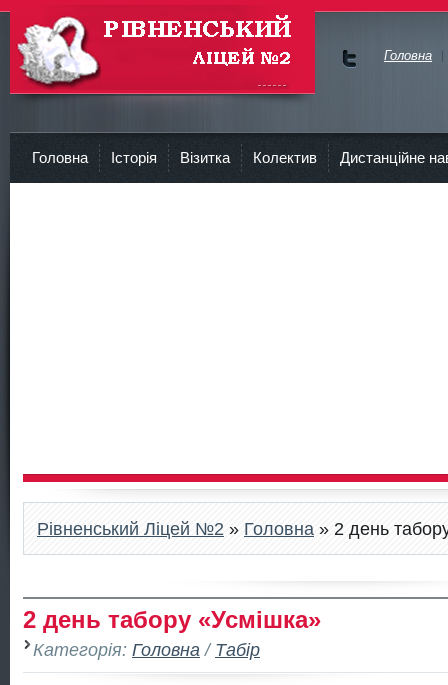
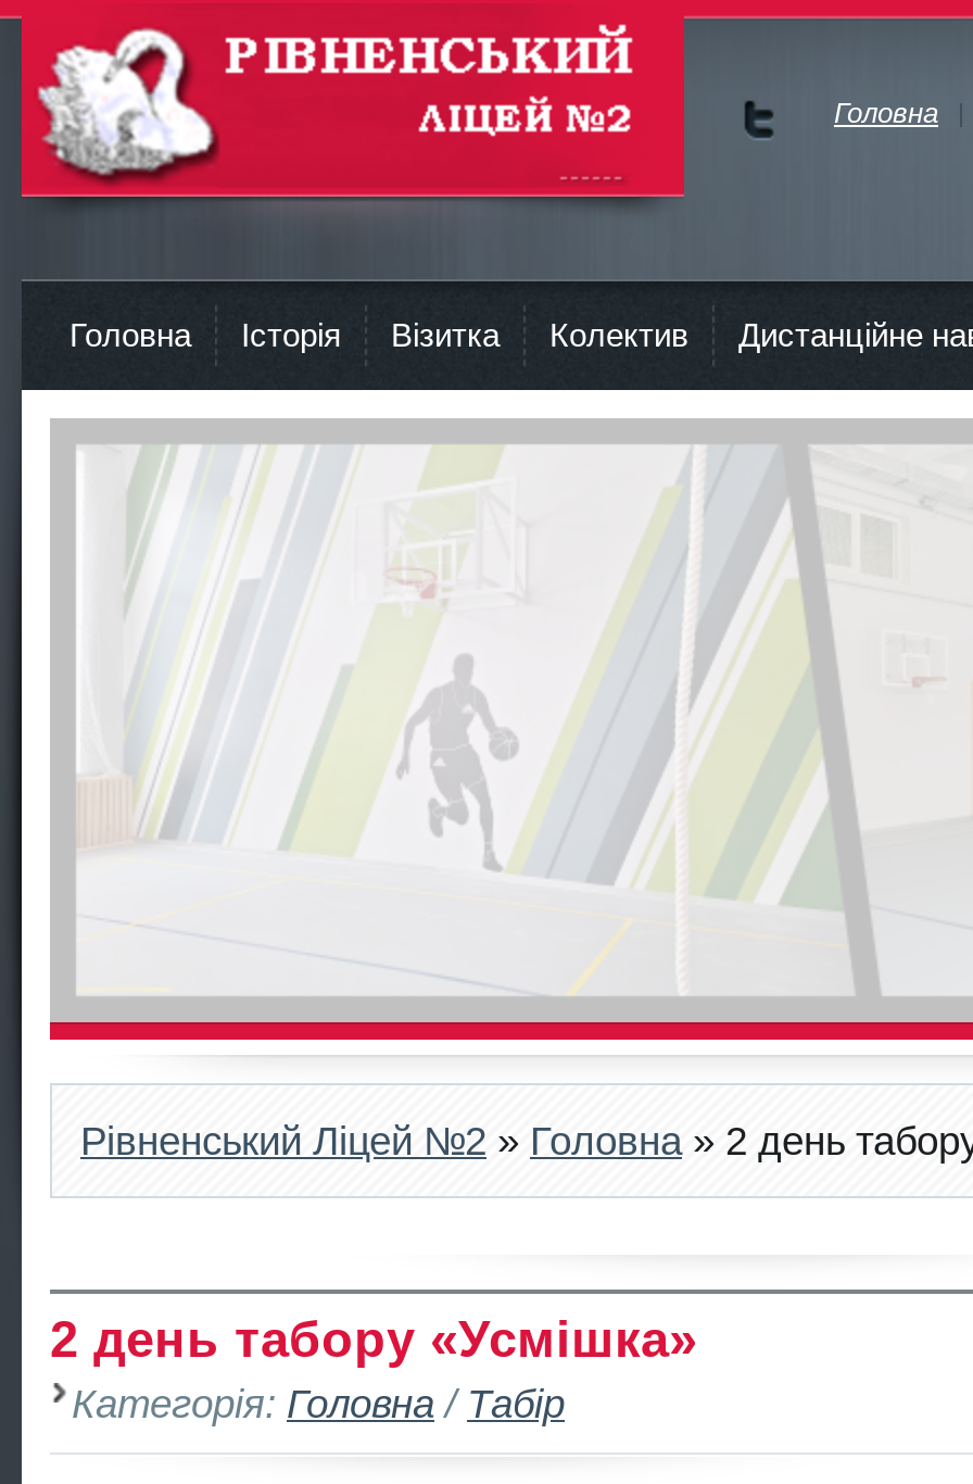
+ [image]
